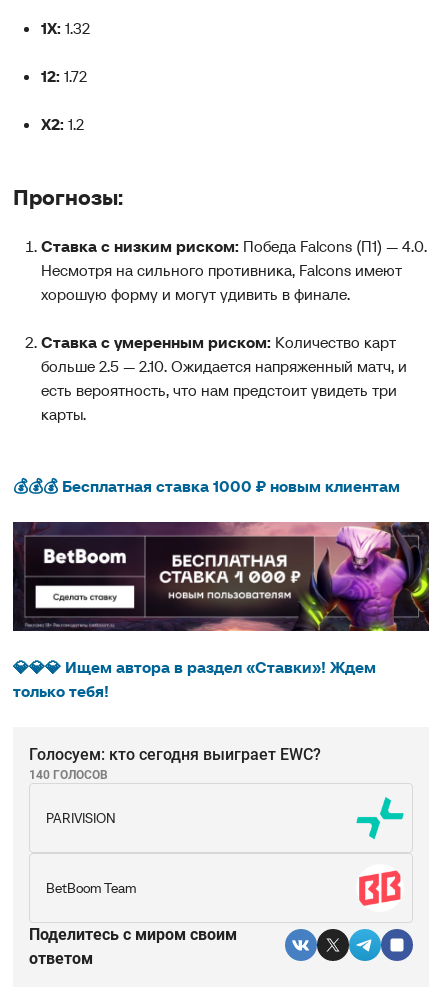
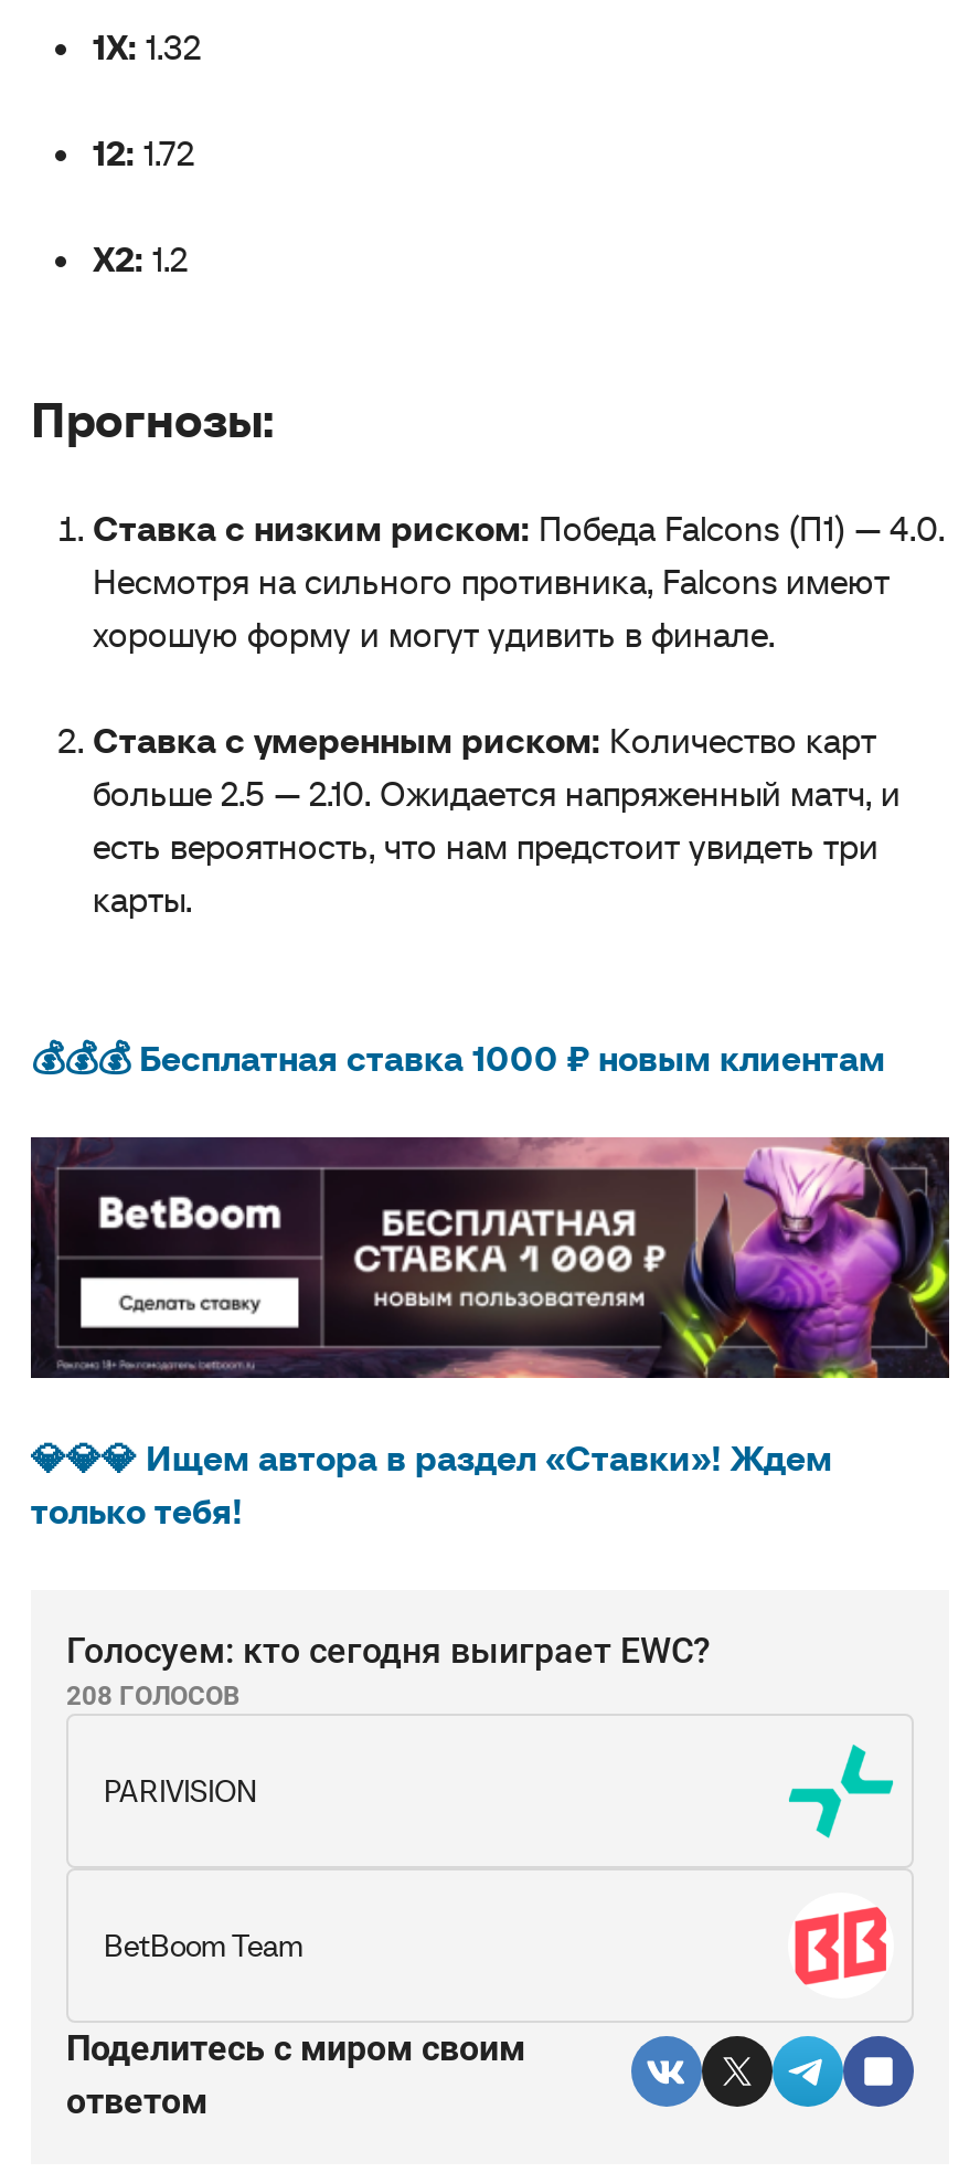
- 140 ГОЛОСОВ
+ 208 ГОЛОСОВ
